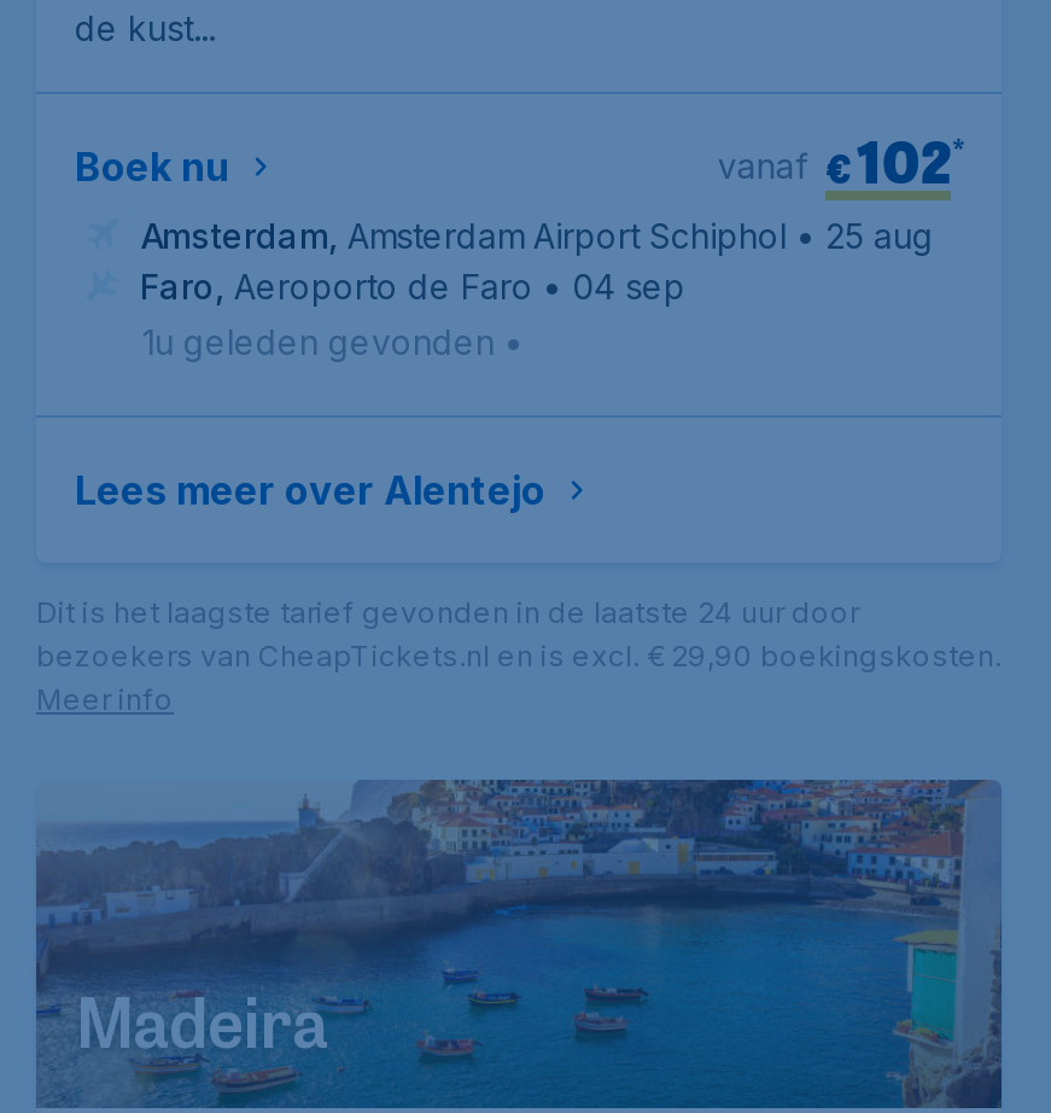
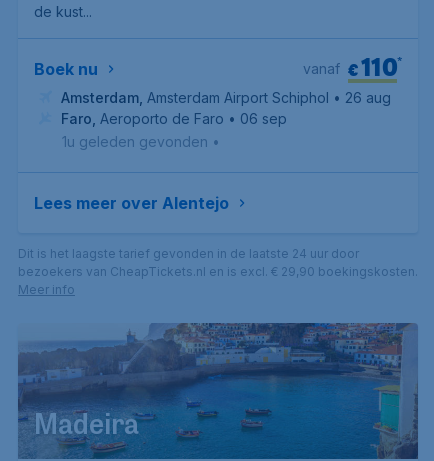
- vanaf € 102*
+ vanaf € 110*

- Amsterdam, Amsterdam Airport Schiphol • 25 aug
+ Amsterdam, Amsterdam Airport Schiphol • 26 aug

- Faro, Aeroporto de Faro • 04 sep
+ Faro, Aeroporto de Faro • 06 sep
